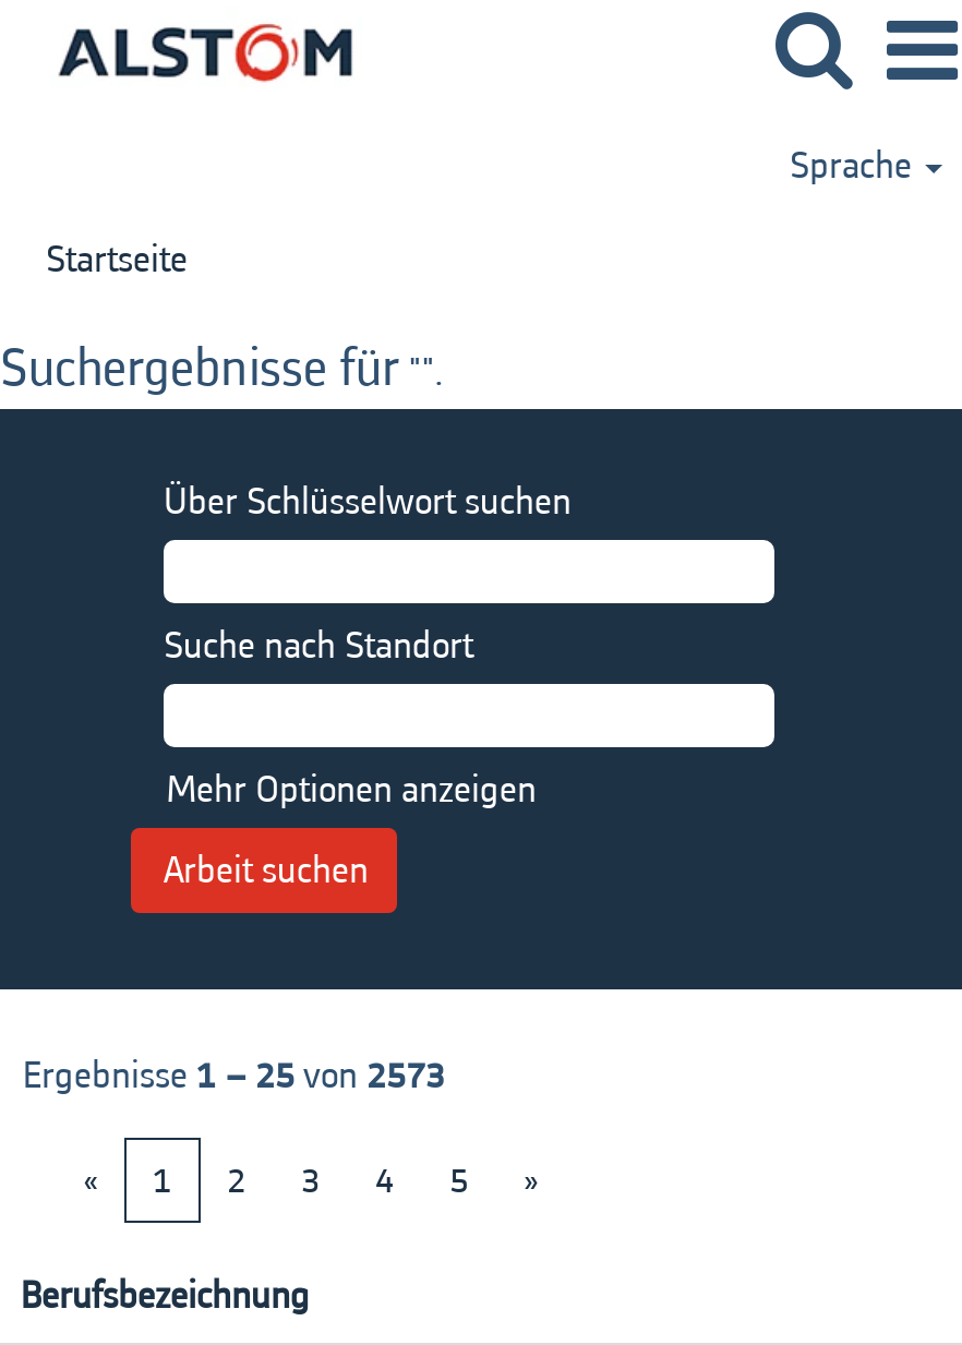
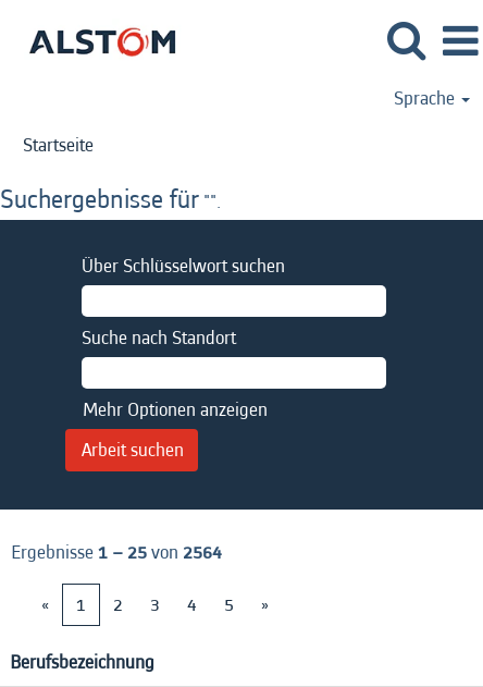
- Ergebnisse 1 – 25von 2573
+ Ergebnisse 1 – 25von 2564
